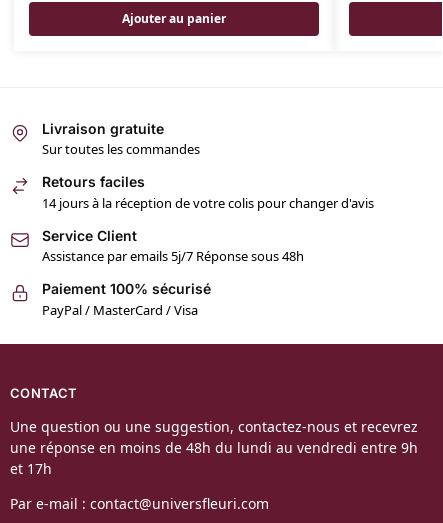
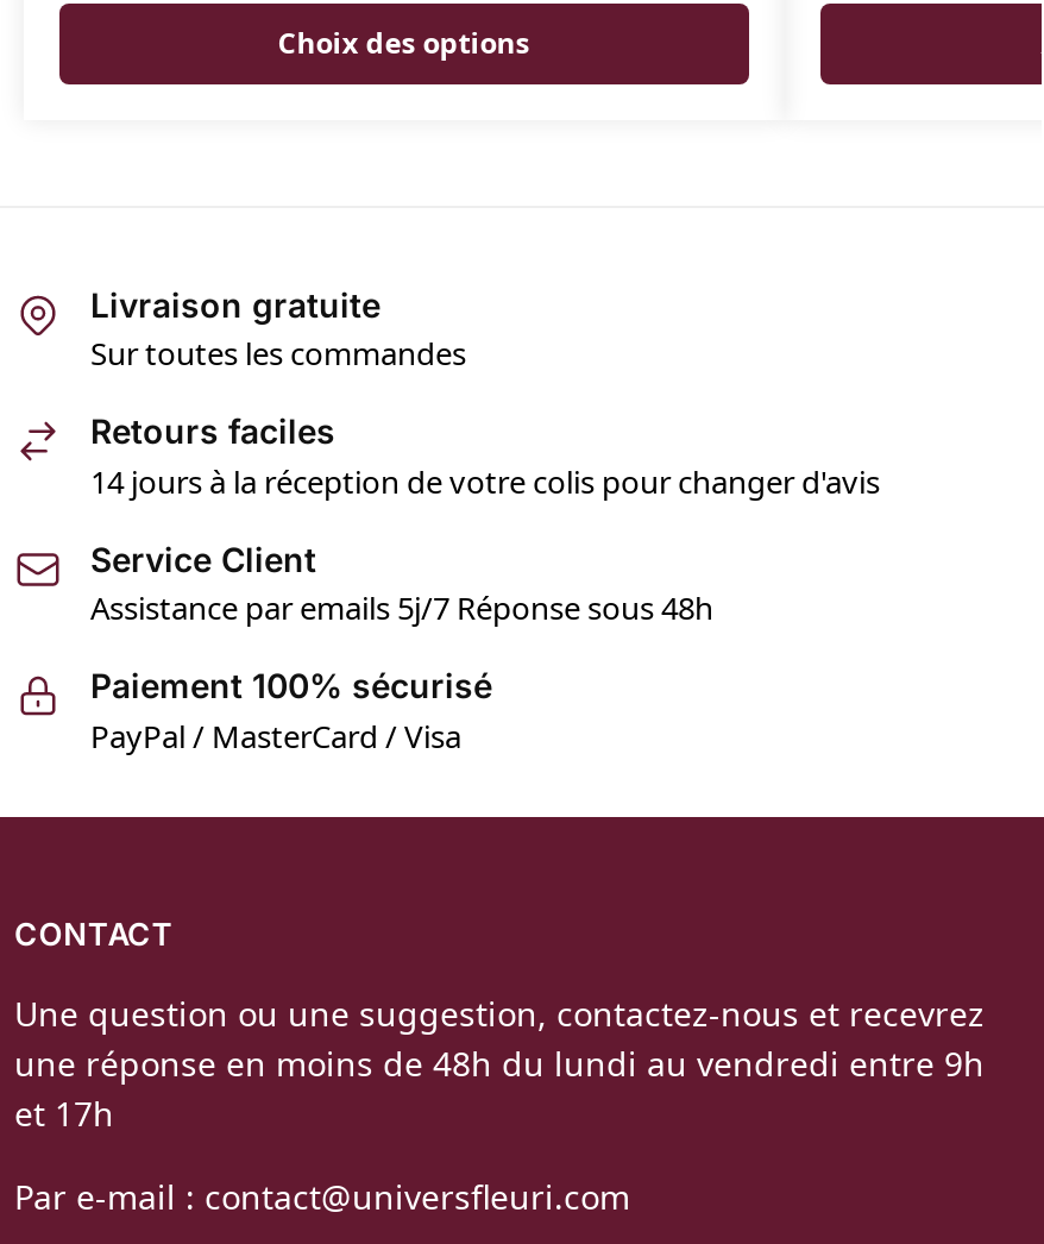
- Ajouter au panier
+ Choix des options
